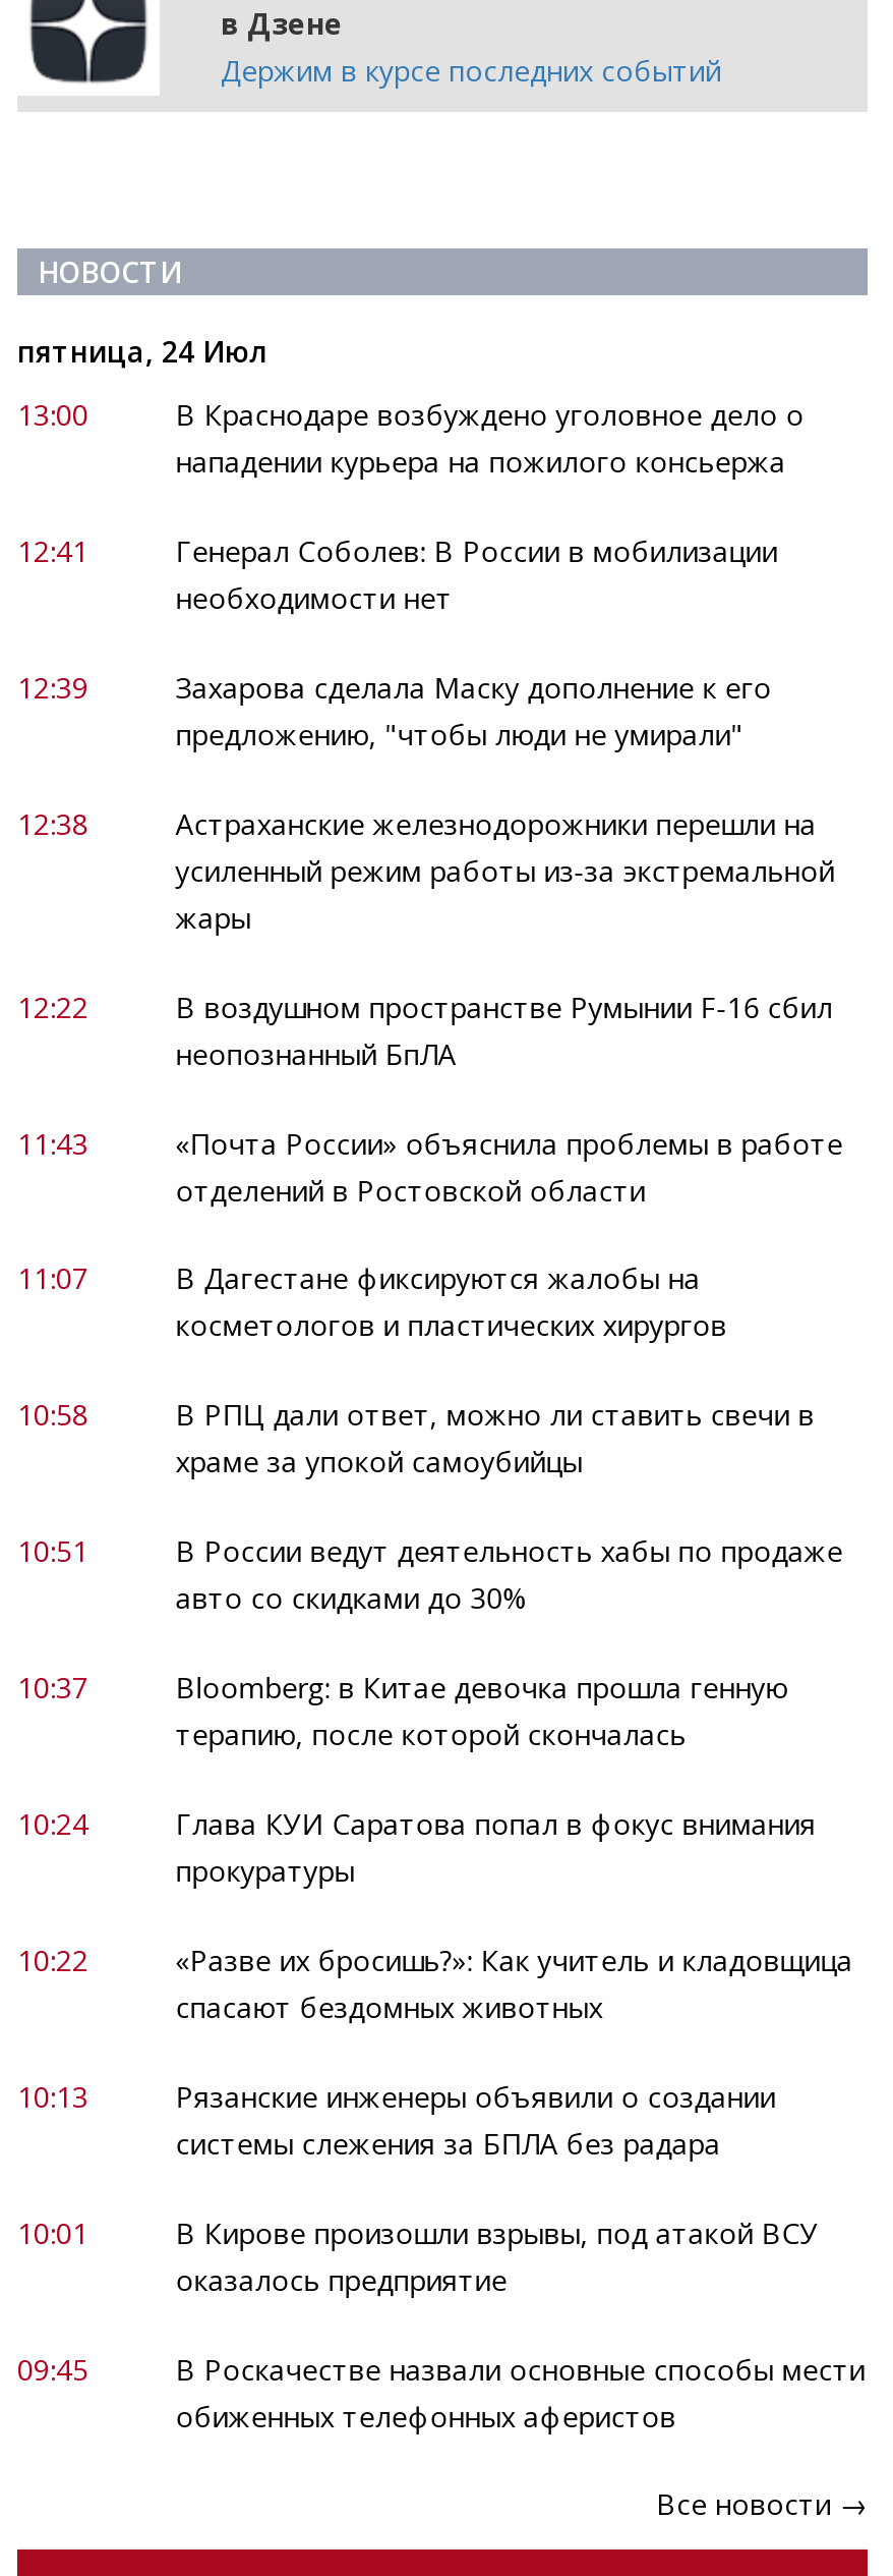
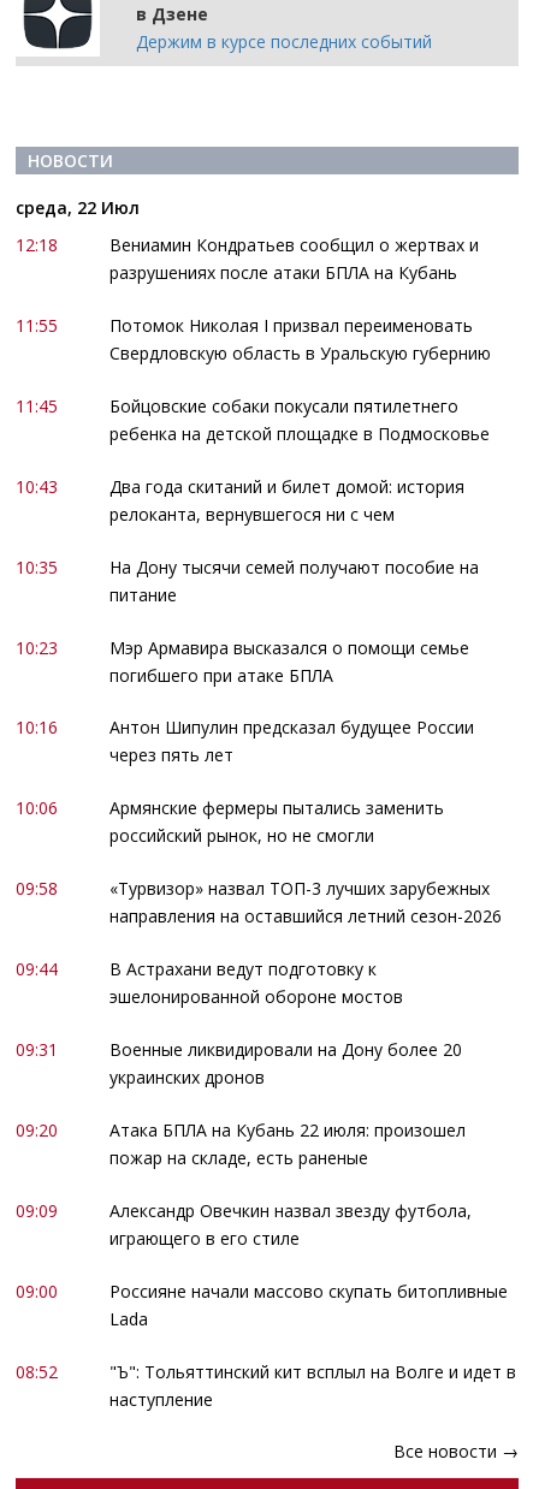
- пятница, 24 Июл
+ среда, 22 Июл

- 13:00
- В Краснодаре возбуждено уголовное дело о
- нападении курьера на пожилого консьержа
+ 12:18
+ Вениамин Кондратьев сообщил о жертвах и
+ разрушениях после атаки БПЛА на Кубань

- 12:41
- Генерал Соболев: В России в мобилизации
- необходимости нет
+ 11:55
+ Потомок Николая I призвал переименовать
+ Свердловскую область в Уральскую губернию

- 12:39
- Захарова сделала Маску дополнение к его
- предложению, "чтобы люди не умирали"
+ 11:45
+ Бойцовские собаки покусали пятилетнего
+ ребенка на детской площадке в Подмосковье

- 12:38
- Астраханские железнодорожники перешли на
- усиленный режим работы из-за экстремальной
- жары
+ 10:43
+ Два года скитаний и билет домой: история
+ релоканта, вернувшегося ни с чем

- 12:22
- В воздушном пространстве Румынии F-16 сбил
- неопознанный БпЛА
+ 10:35
+ На Дону тысячи семей получают пособие на
+ питание

- 11:43
- «Почта России» объяснила проблемы в работе
- отделений в Ростовской области
+ 10:23
+ Мэр Армавира высказался о помощи семье
+ погибшего при атаке БПЛА

- 11:07
- В Дагестане фиксируются жалобы на
- косметологов и пластических хирургов
+ 10:16
+ Антон Шипулин предсказал будущее России
+ через пять лет

- 10:58
- В РПЦ дали ответ, можно ли ставить свечи в
- храме за упокой самоубийцы
+ 10:06
+ Армянские фермеры пытались заменить
+ российский рынок, но не смогли

- 10:51
- В России ведут деятельность хабы по продаже
- авто со скидками до 30%
+ 09:58
+ «Турвизор» назвал ТОП-3 лучших зарубежных
+ направления на оставшийся летний сезон-2026

- 10:37
- Bloomberg: в Китае девочка прошла генную
- терапию, после которой скончалась
+ 09:44
+ В Астрахани ведут подготовку к
+ эшелонированной обороне мостов

- 10:24
- Глава КУИ Саратова попал в фокус внимания
- прокуратуры
+ 09:31
+ Военные ликвидировали на Дону более 20
+ украинских дронов

- 10:22
- «Разве их бросишь?»: Как учитель и кладовщица
- спасают бездомных животных
+ 09:20
+ Атака БПЛА на Кубань 22 июля: произошел
+ пожар на складе, есть раненые

- 10:13
- Рязанские инженеры объявили о создании
- системы слежения за БПЛА без радара
+ 09:09
+ Александр Овечкин назвал звезду футбола,
+ играющего в его стиле

- 10:01
- В Кирове произошли взрывы, под атакой ВСУ
- оказалось предприятие
+ 09:00
+ Россияне начали массово скупать битопливные
+ Lada

- 09:45
- В Роскачестве назвали основные способы мести
- обиженных телефонных аферистов
+ 08:52
+ "Ъ": Тольяттинский кит всплыл на Волге и идет в
+ наступление
